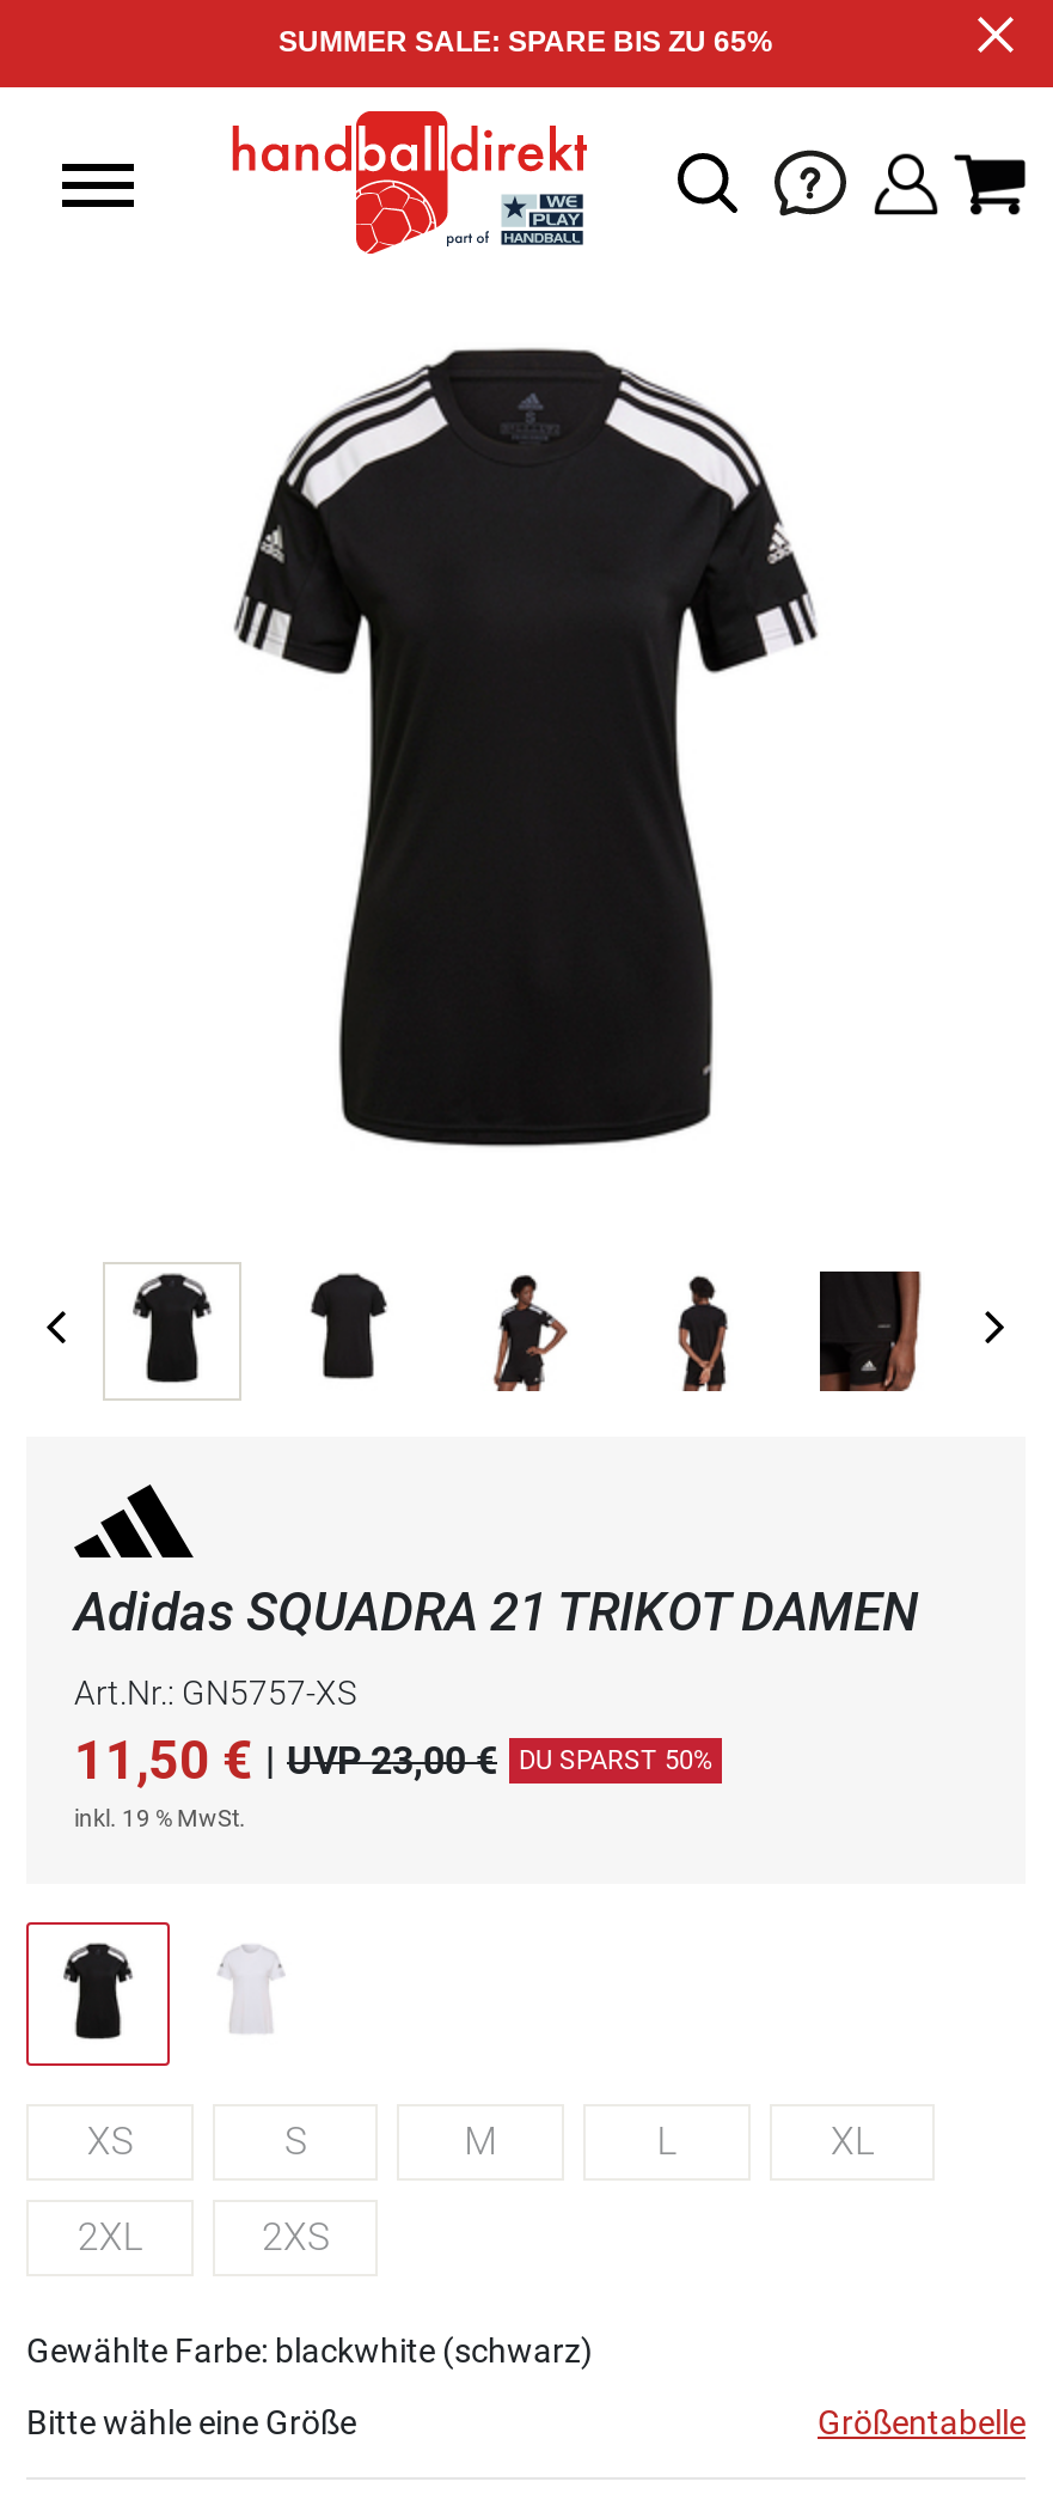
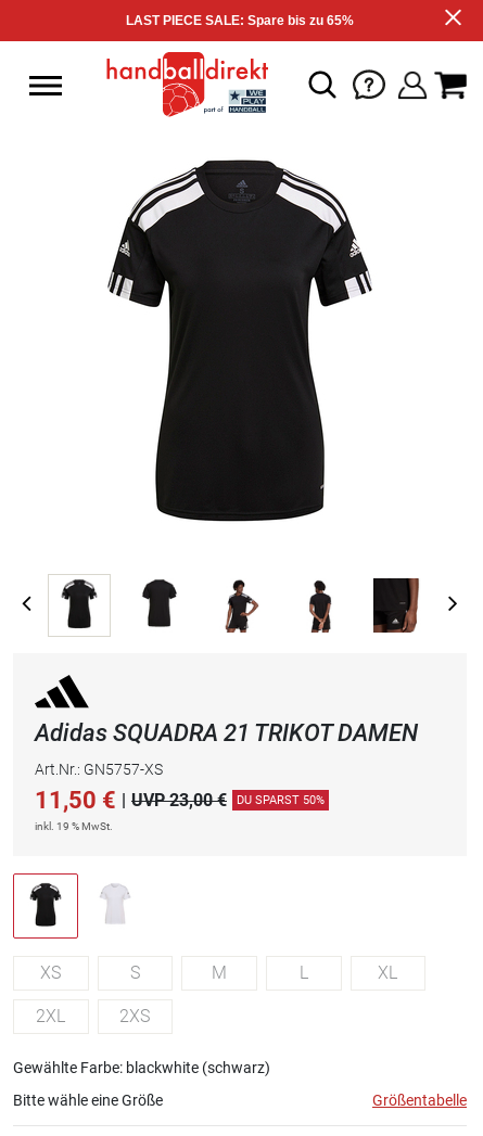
- SUMMER SALE: SPARE BIS ZU 65%
+ LAST PIECE SALE: Spare bis zu 65%
